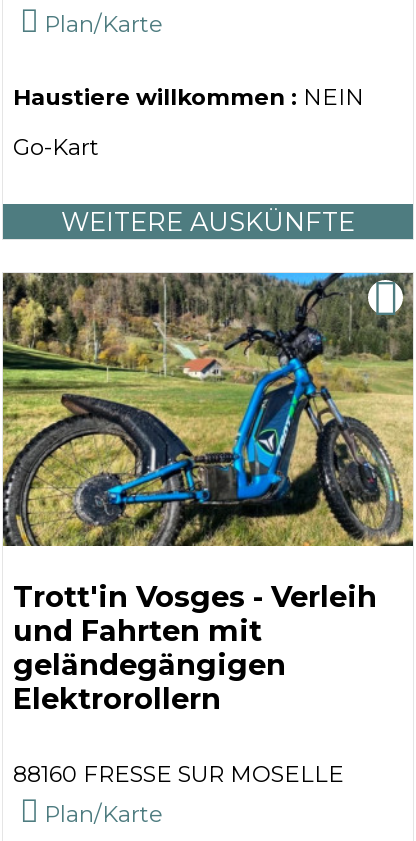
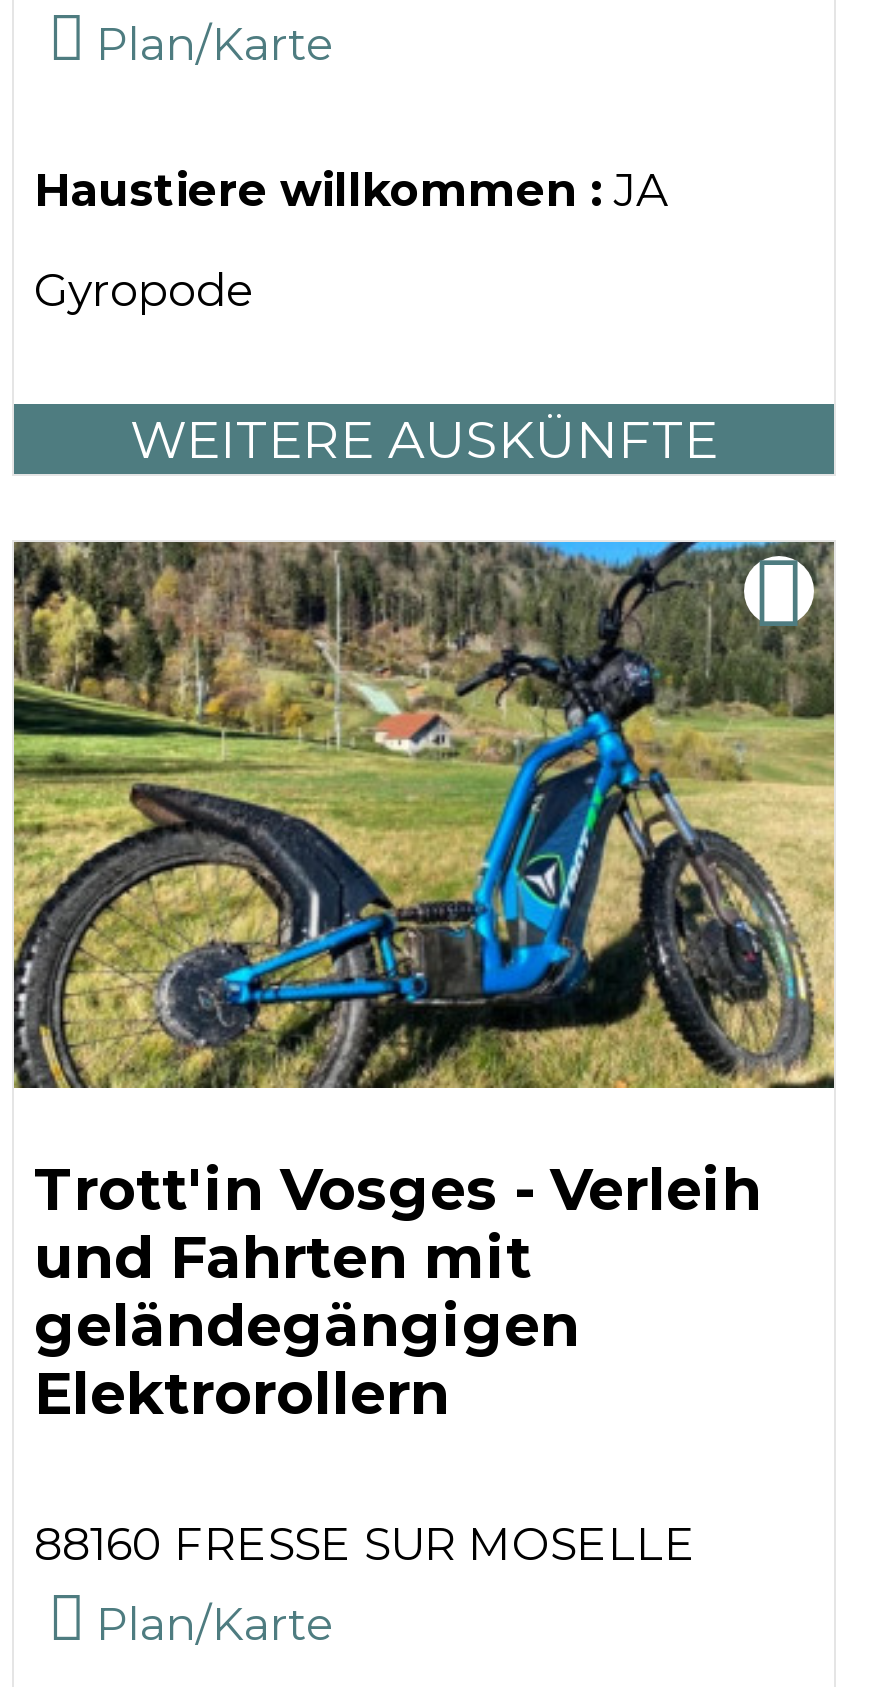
- Haustiere willkommen : NEIN
+ Haustiere willkommen : JA

- Go-Kart
+ Gyropode
